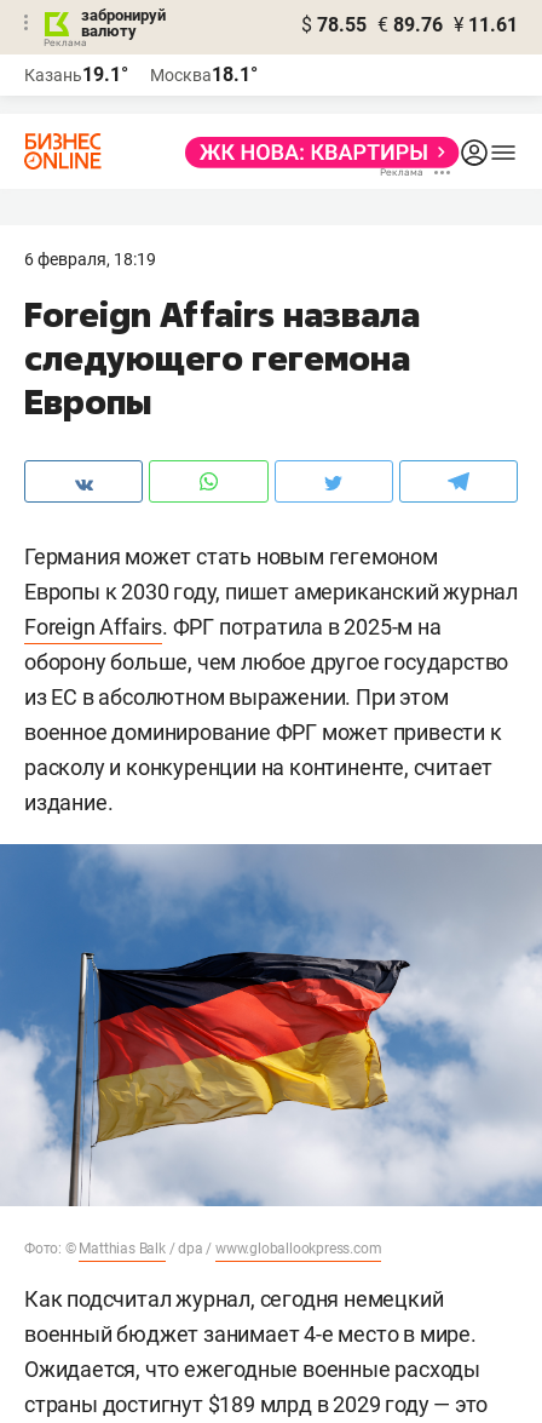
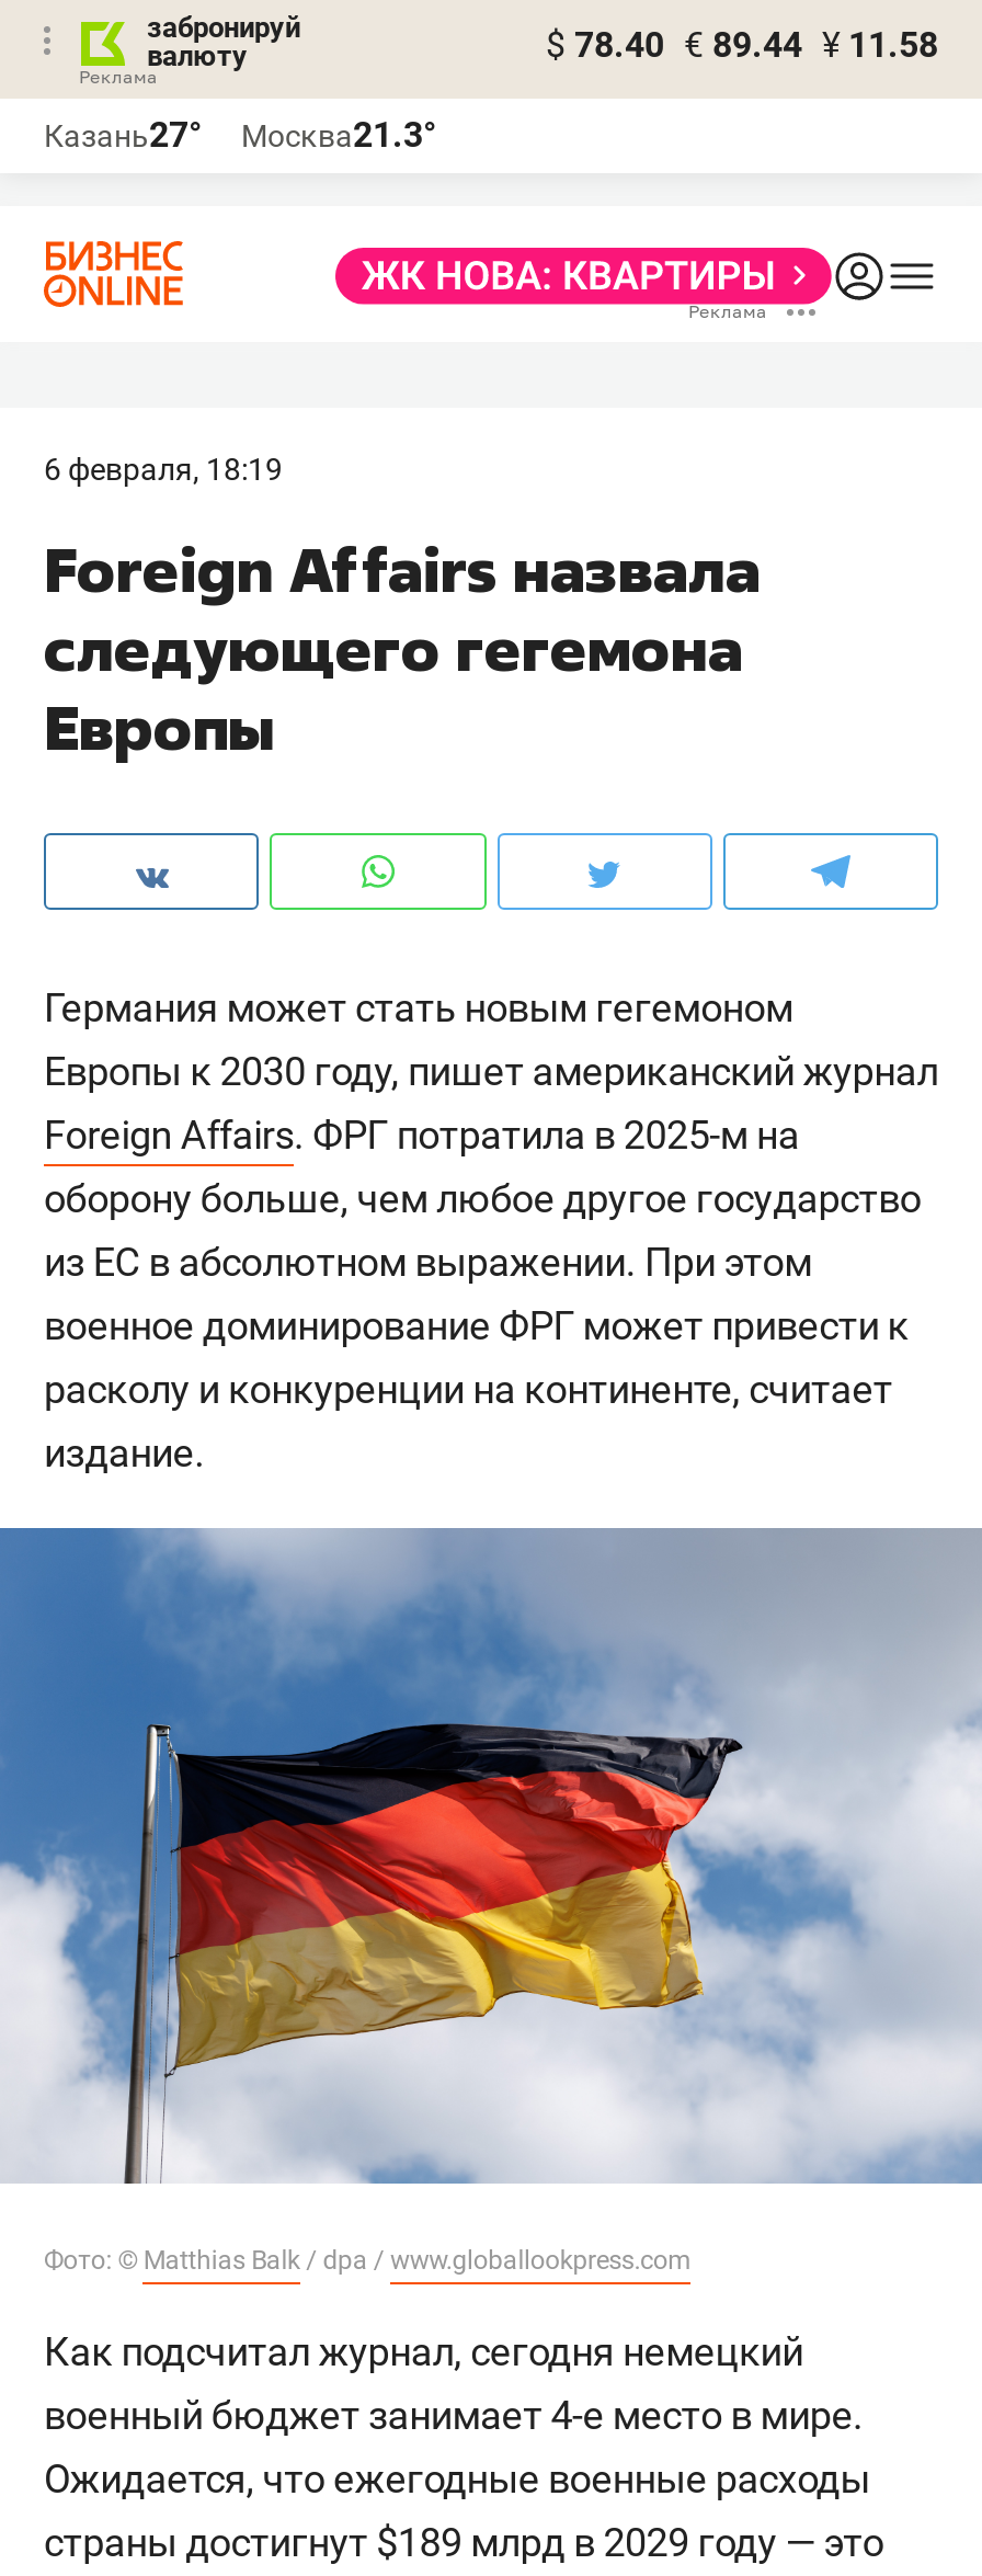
- $ 78.55 € 89.76 ¥ 11.61
+ $ 78.40 € 89.44 ¥ 11.58

- Казань19.1°
+ Казань27°

- Москва18.1°
+ Москва21.3°
